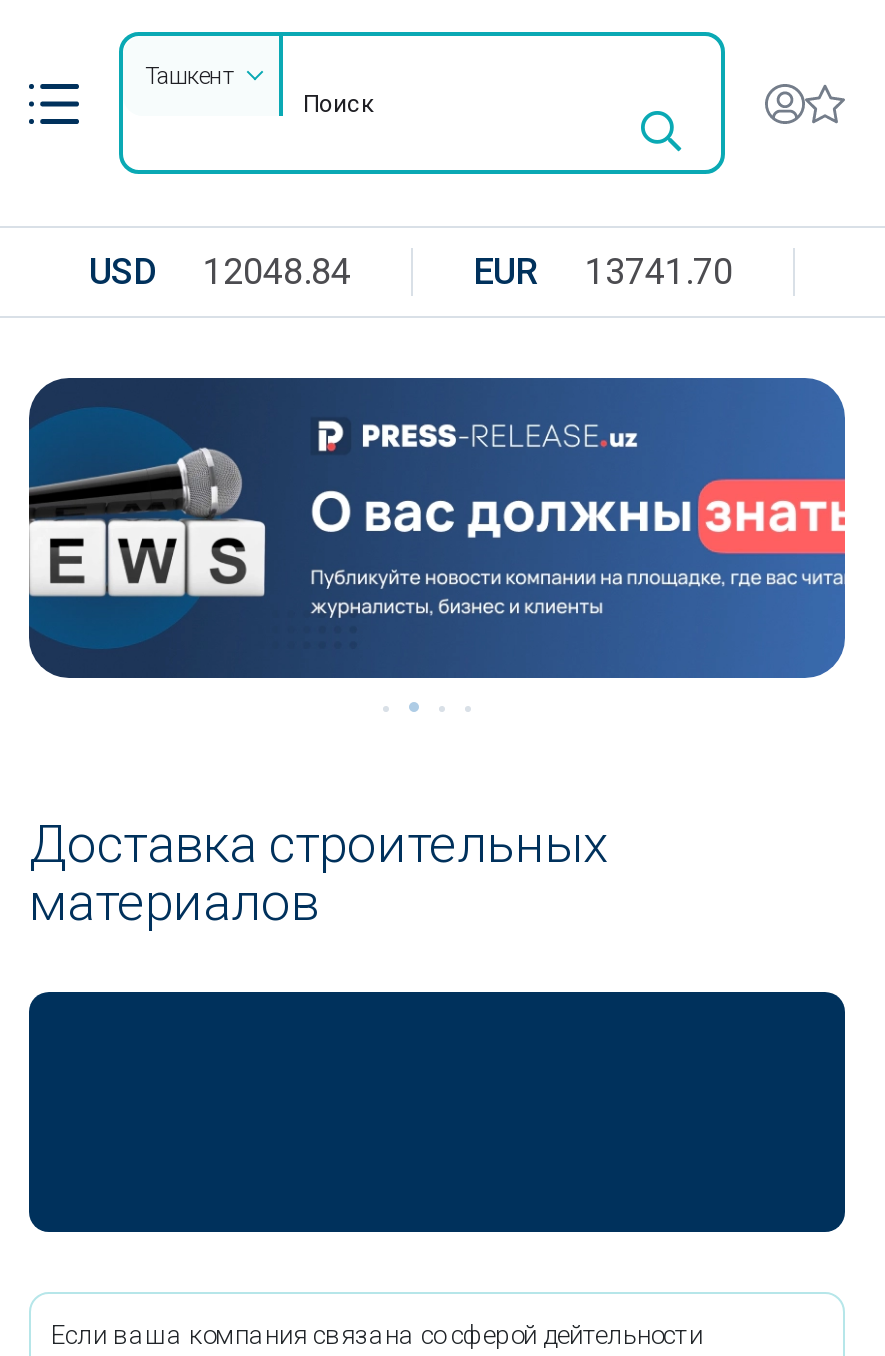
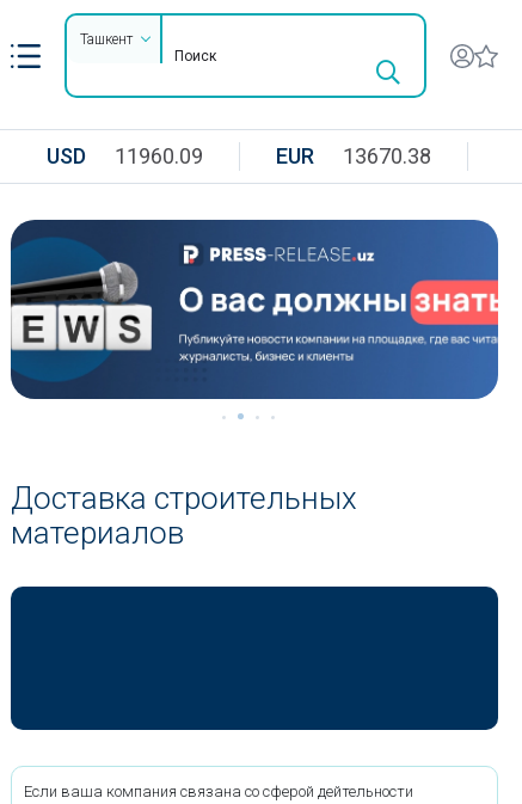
- USD 12048.84
+ USD 11960.09

- EUR 13741.70
+ EUR 13670.38
